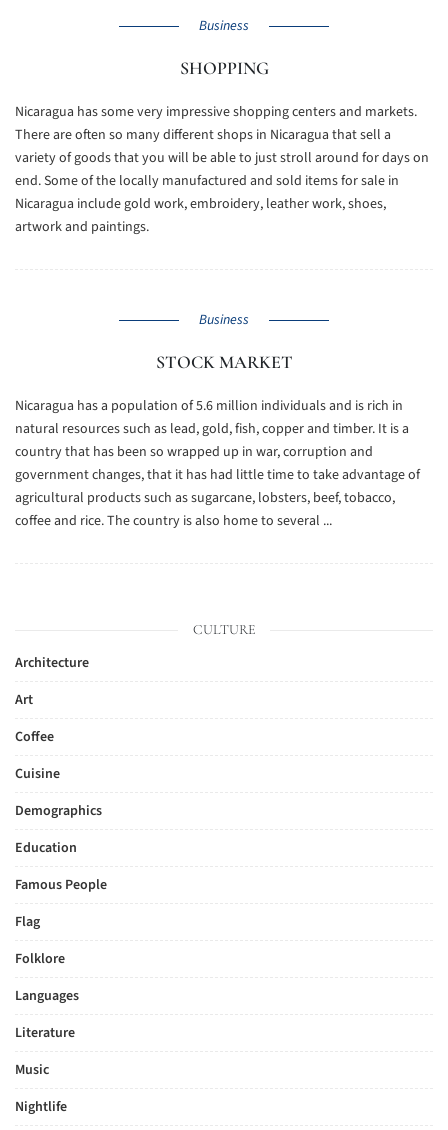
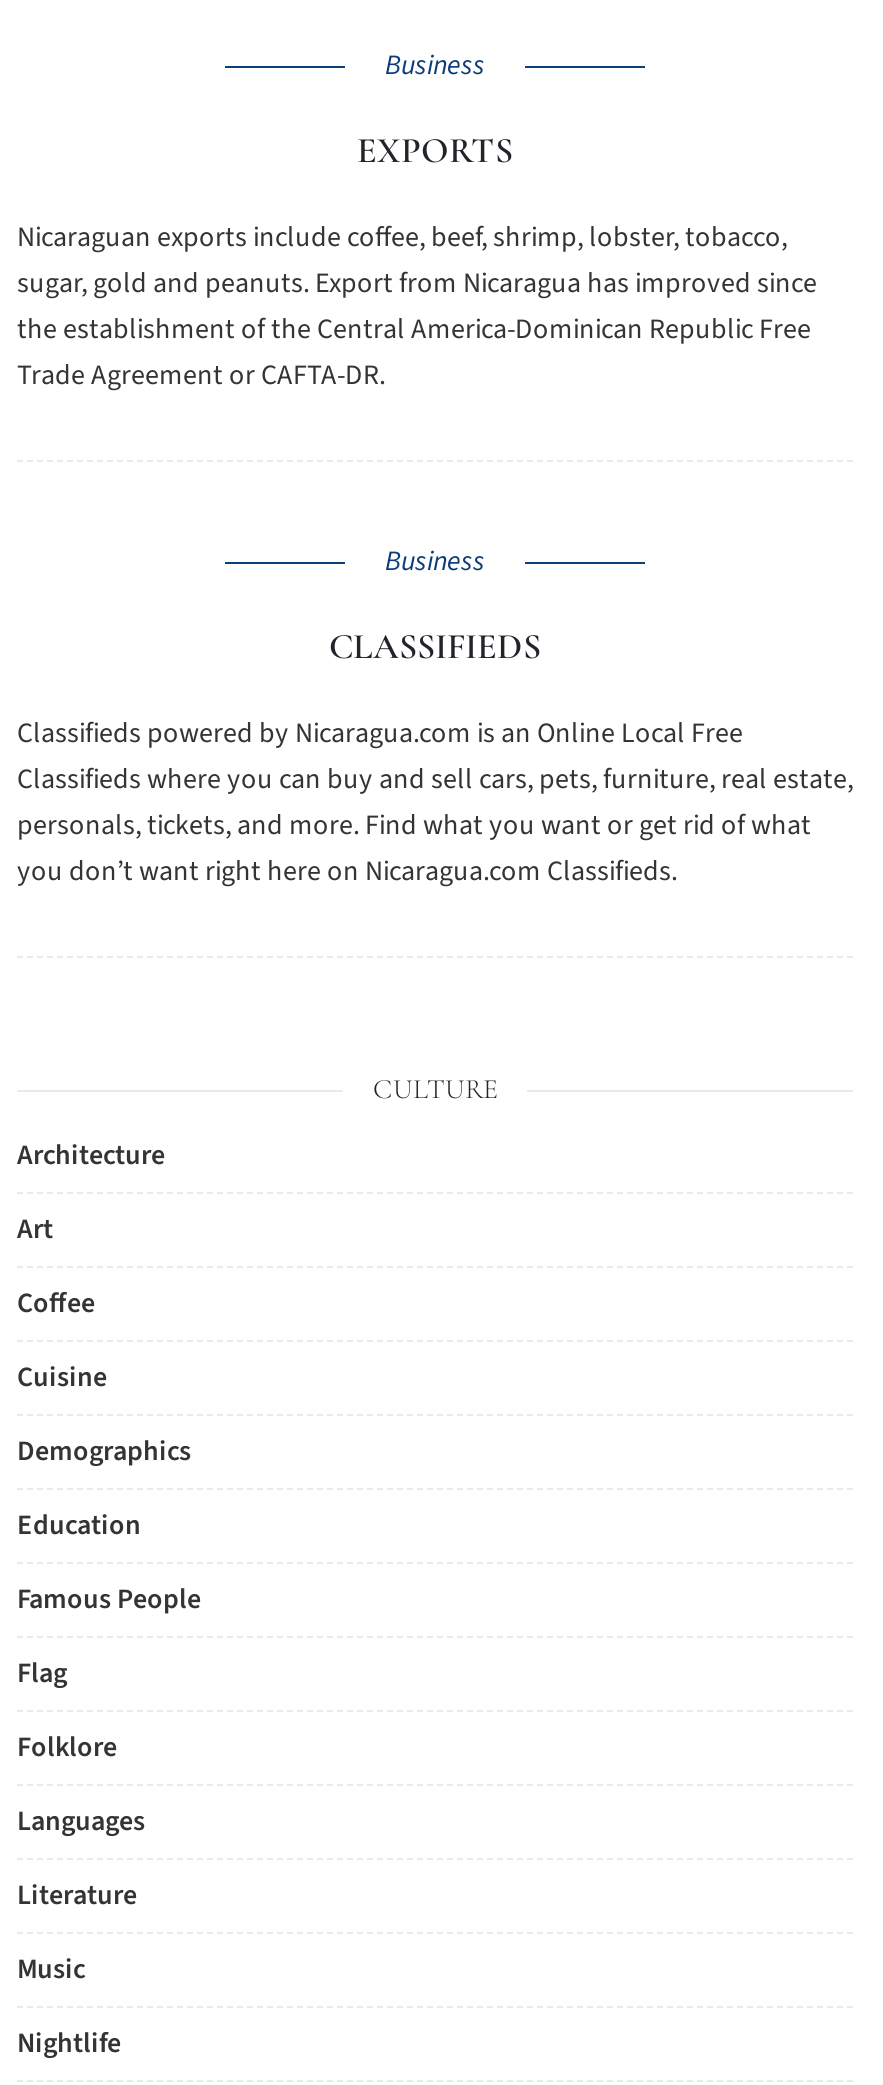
- SHOPPING
+ EXPORTS

- Nicaragua has some very impressive shopping centers and markets.
- There are often so many different shops in Nicaragua that sell a
- variety of goods that you will be able to just stroll around for days on
- end. Some of the locally manufactured and sold items for sale in
- Nicaragua include gold work, embroidery, leather work, shoes,
- artwork and paintings.
+ Nicaraguan exports include coffee, beef, shrimp, lobster, tobacco,
+ sugar, gold and peanuts. Export from Nicaragua has improved since
+ the establishment of the Central America-Dominican Republic Free
+ Trade Agreement or CAFTA-DR.

- STOCK MARKET
+ CLASSIFIEDS

- Nicaragua has a population of 5.6 million individuals and is rich in
- natural resources such as lead, gold, fish, copper and timber. It is a
- country that has been so wrapped up in war, corruption and
- government changes, that it has had little time to take advantage of
- agricultural products such as sugarcane, lobsters, beef, tobacco,
- coffee and rice. The country is also home to several ...
+ Classifieds powered by Nicaragua.com is an Online Local Free
+ Classifieds where you can buy and sell cars, pets, furniture, real estate,
+ personals, tickets, and more. Find what you want or get rid of what
+ you don’t want right here on Nicaragua.com Classifieds.
